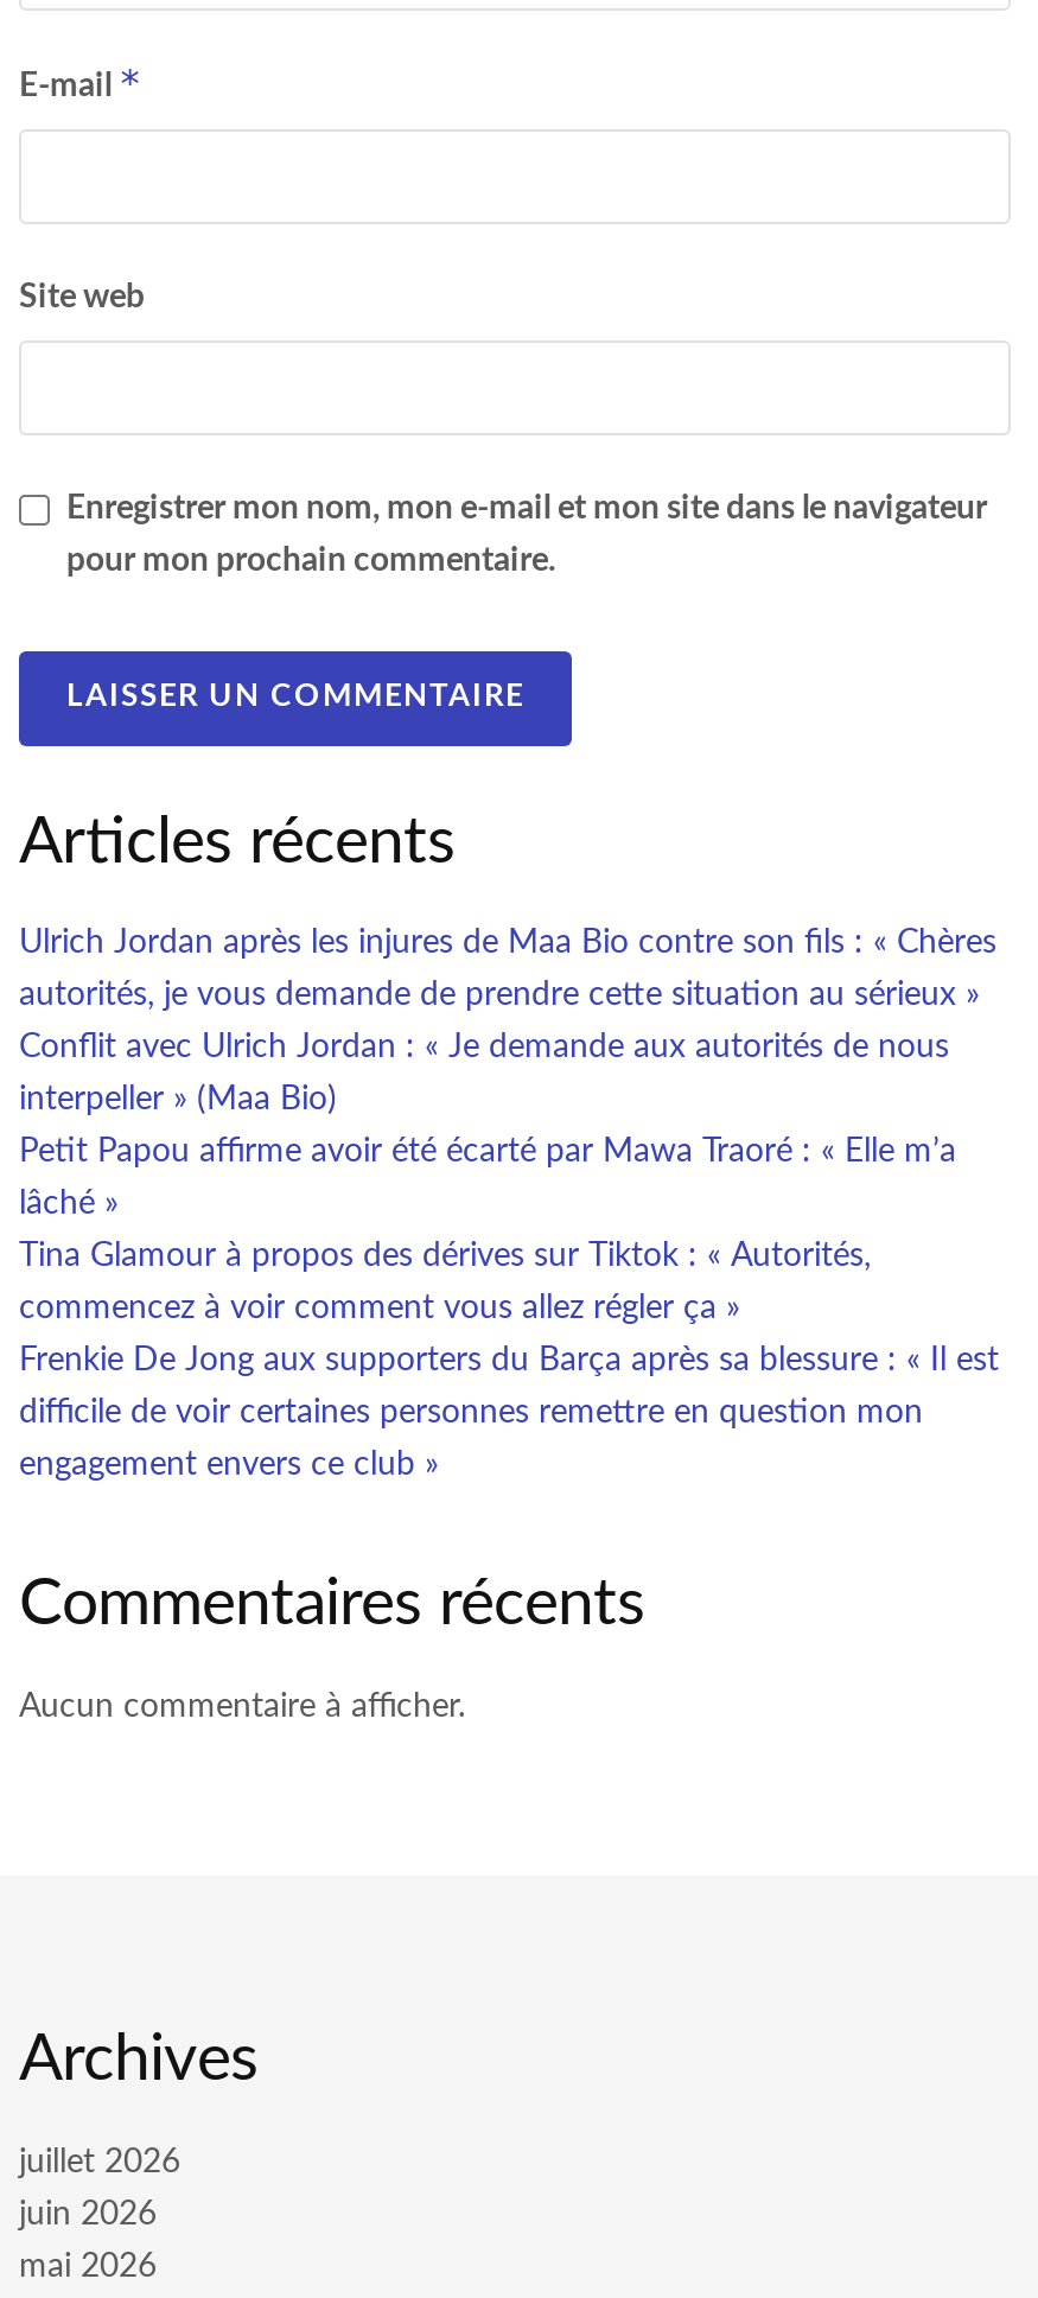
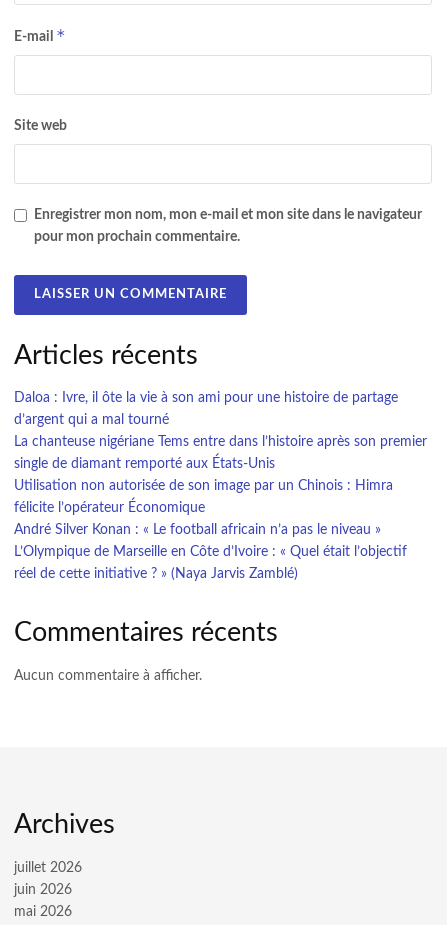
- Ulrich Jordan après les injures de Maa Bio contre son fils : « Chères
- autorités, je vous demande de prendre cette situation au sérieux »
- Conflit avec Ulrich Jordan : « Je demande aux autorités de nous
- interpeller » (Maa Bio)
- Petit Papou affirme avoir été écarté par Mawa Traoré : « Elle m’a
- lâché »
- Tina Glamour à propos des dérives sur Tiktok : « Autorités,
- commencez à voir comment vous allez régler ça »
- Frenkie De Jong aux supporters du Barça après sa blessure : « Il est
- difficile de voir certaines personnes remettre en question mon
- engagement envers ce club »
+ Daloa : Ivre, il ôte la vie à son ami pour une histoire de partage
+ d’argent qui a mal tourné
+ La chanteuse nigériane Tems entre dans l’histoire après son premier
+ single de diamant remporté aux États-Unis
+ Utilisation non autorisée de son image par un Chinois : Himra
+ félicite l’opérateur Économique
+ André Silver Konan : « Le football africain n’a pas le niveau »
+ L’Olympique de Marseille en Côte d’Ivoire : « Quel était l’objectif
+ réel de cette initiative ? » (Naya Jarvis Zamblé)
